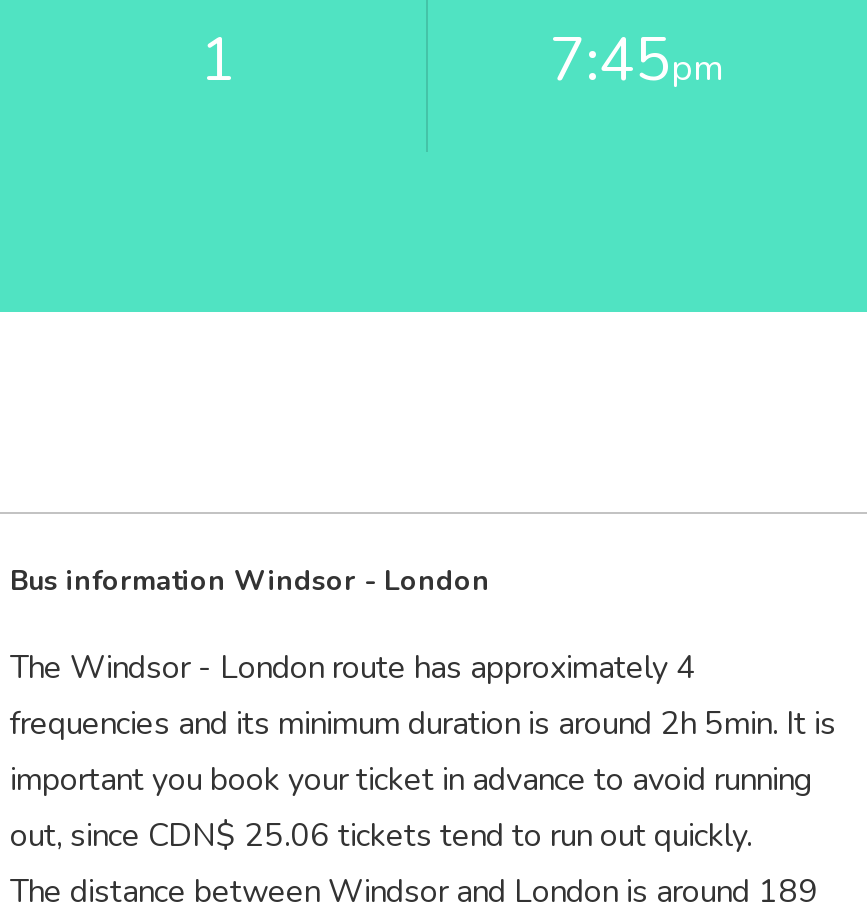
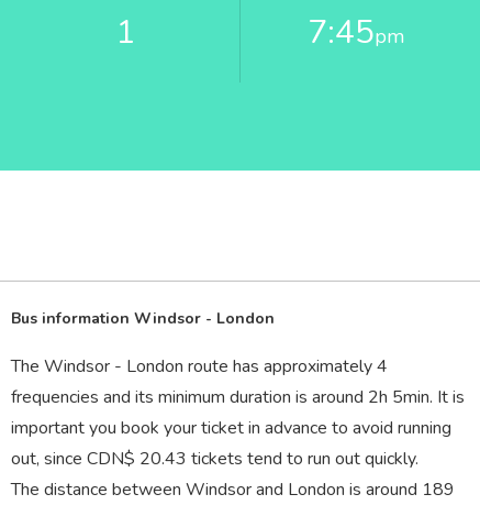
- out, since CDN$ 25.06 tickets tend to run out quickly.
+ out, since CDN$ 20.43 tickets tend to run out quickly.
